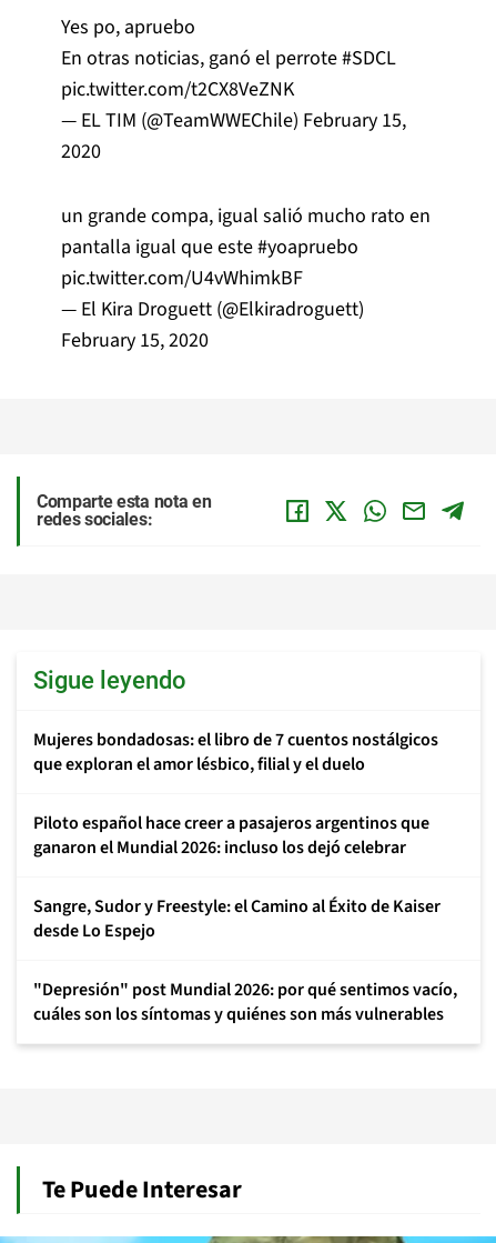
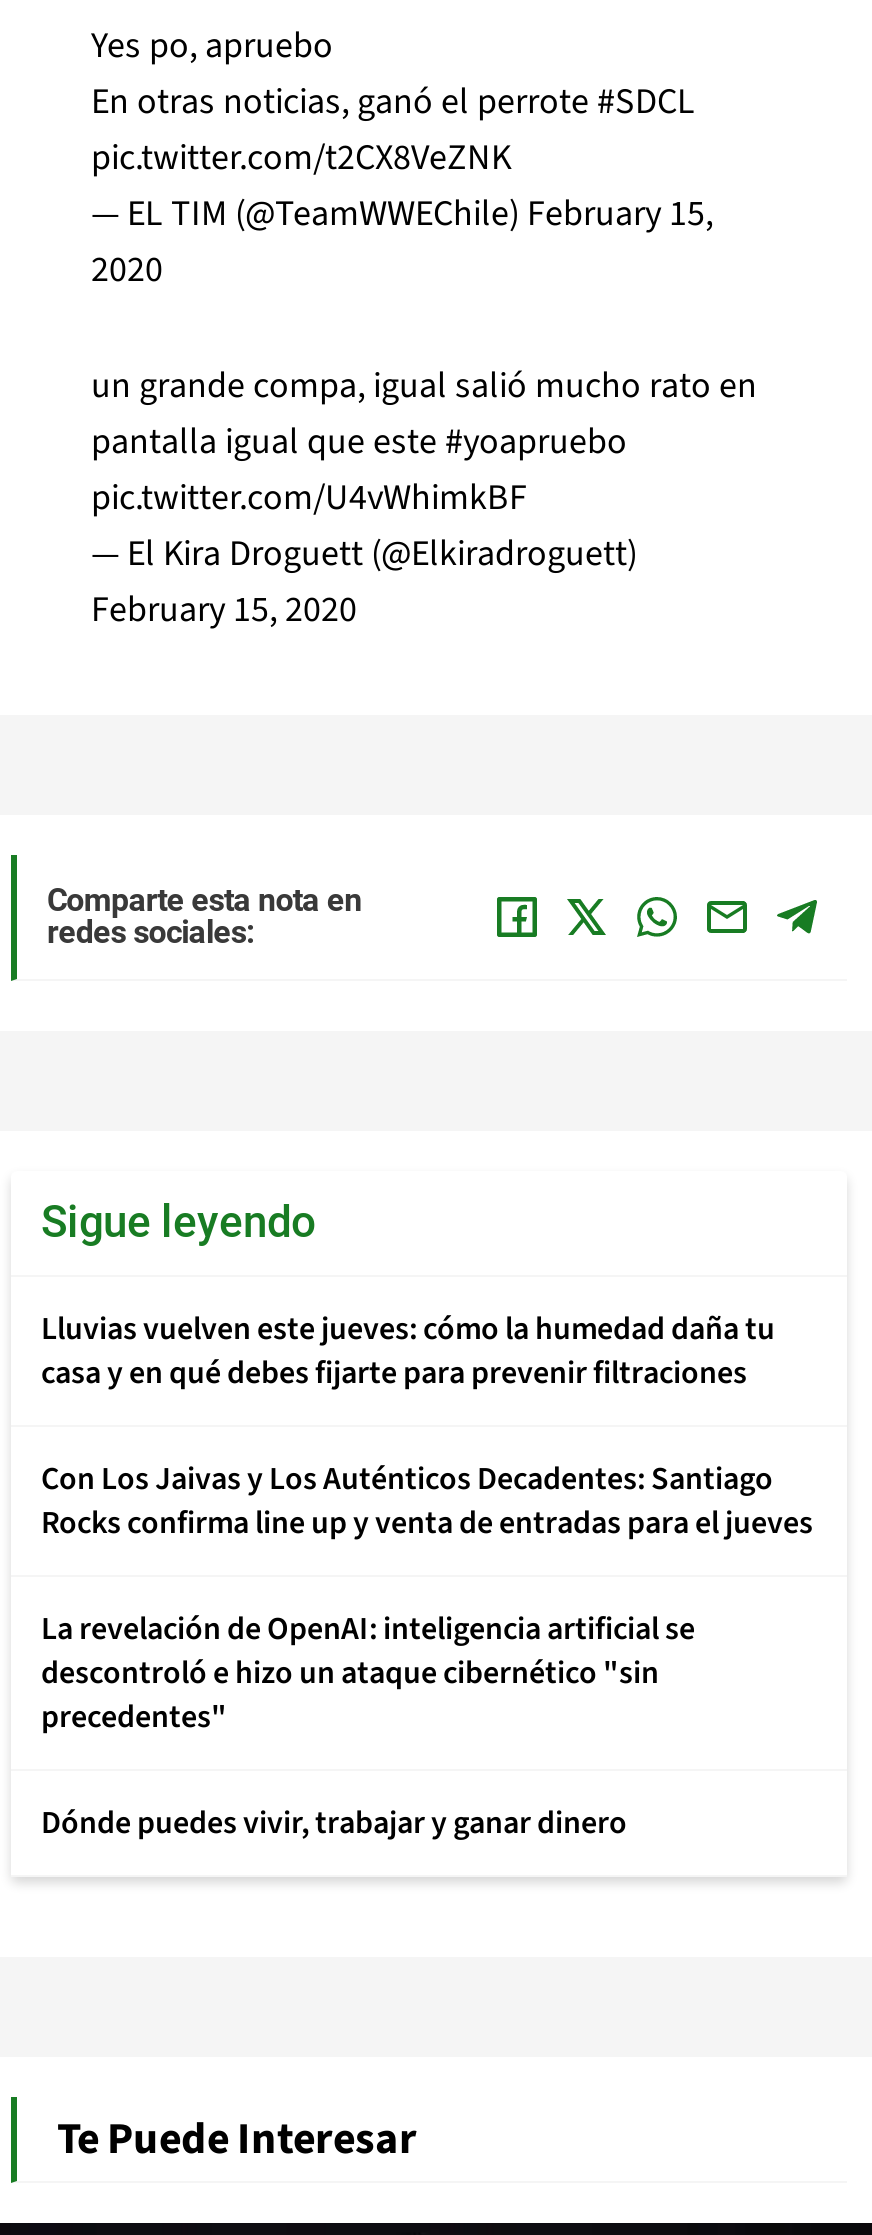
- Mujeres bondadosas: el libro de 7 cuentos nostálgicos
- que exploran el amor lésbico, filial y el duelo
+ Lluvias vuelven este jueves: cómo la humedad daña tu
+ casa y en qué debes fijarte para prevenir filtraciones

- Piloto español hace creer a pasajeros argentinos que
- ganaron el Mundial 2026: incluso los dejó celebrar
+ Con Los Jaivas y Los Auténticos Decadentes: Santiago
+ Rocks confirma line up y venta de entradas para el jueves

- Sangre, Sudor y Freestyle: el Camino al Éxito de Kaiser
- desde Lo Espejo
+ La revelación de OpenAI: inteligencia artificial se
+ descontroló e hizo un ataque cibernético "sin
+ precedentes"

- "Depresión" post Mundial 2026: por qué sentimos vacío,
- cuáles son los síntomas y quiénes son más vulnerables
+ Dónde puedes vivir, trabajar y ganar dinero
